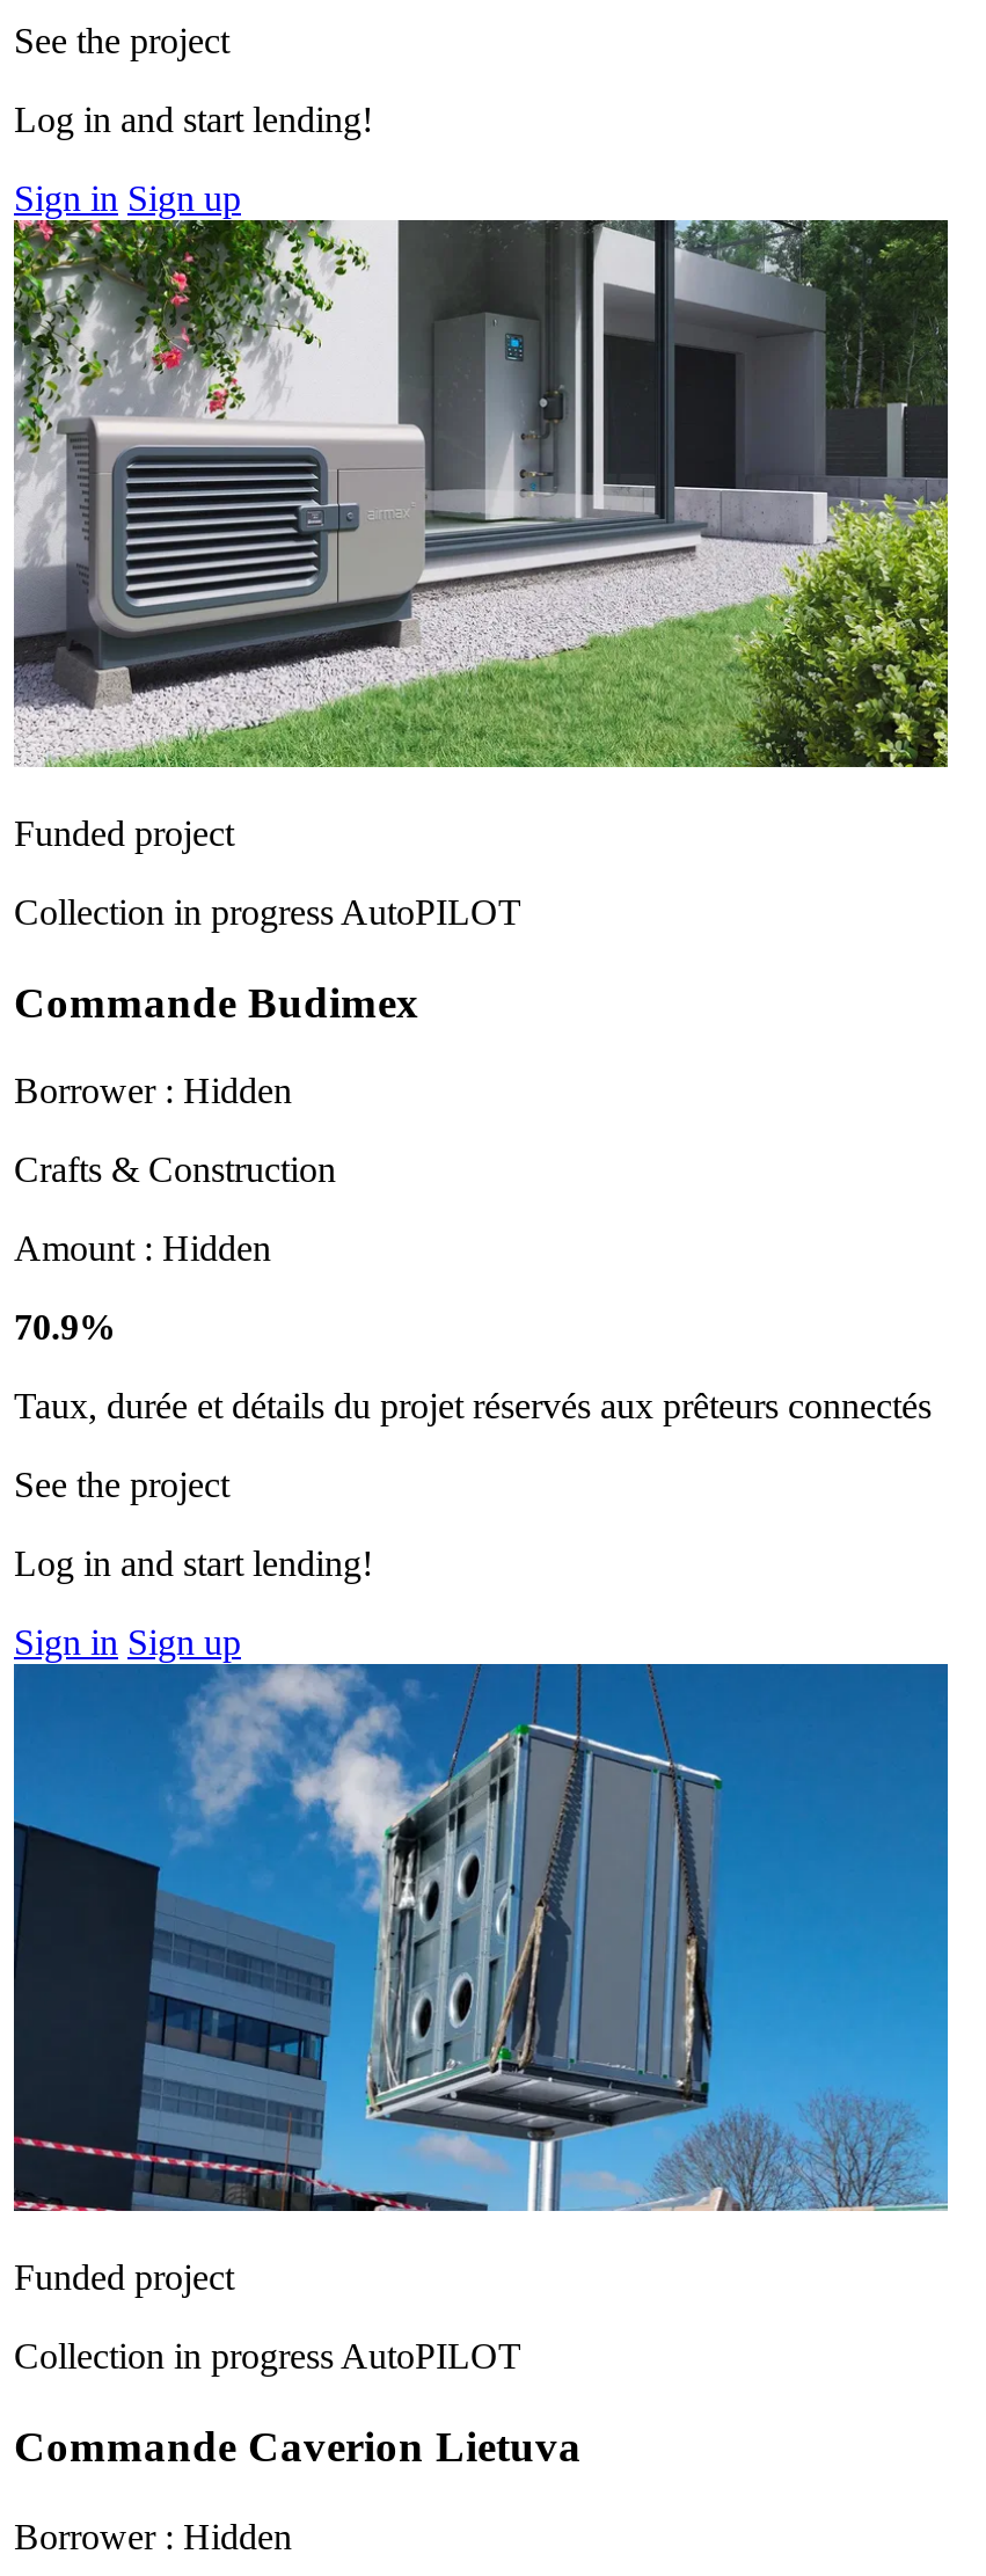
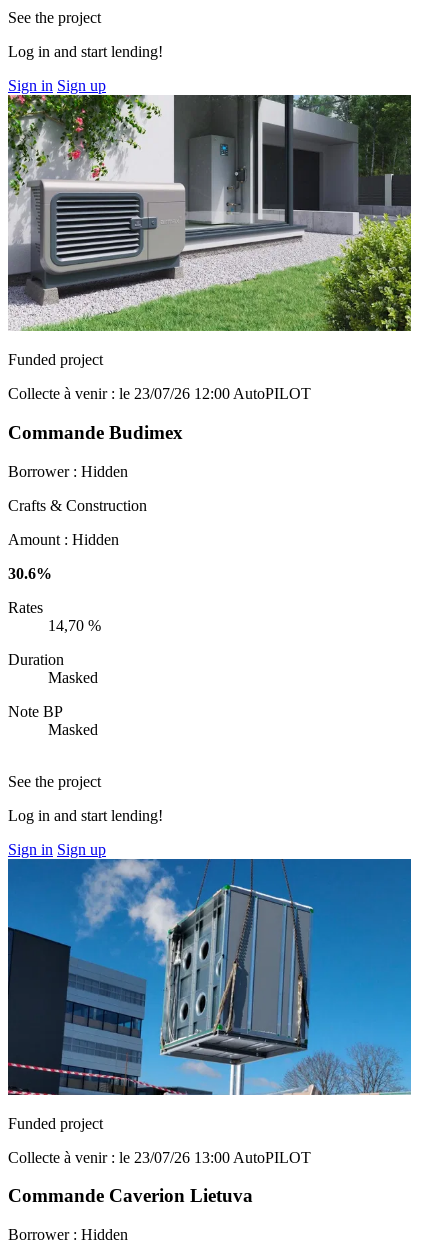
- Collection in progress AutoPILOT
+ Collecte à venir : le 23/07/26 12:00 AutoPILOT

- 70.9%
- Taux, durée et détails du projet réservés aux prêteurs connectés
+ 30.6%
+ Rates
+ 14,70 %
+ Duration
+ Masked
+ Note BP
+ Masked

- Collection in progress AutoPILOT
+ Collecte à venir : le 23/07/26 13:00 AutoPILOT
